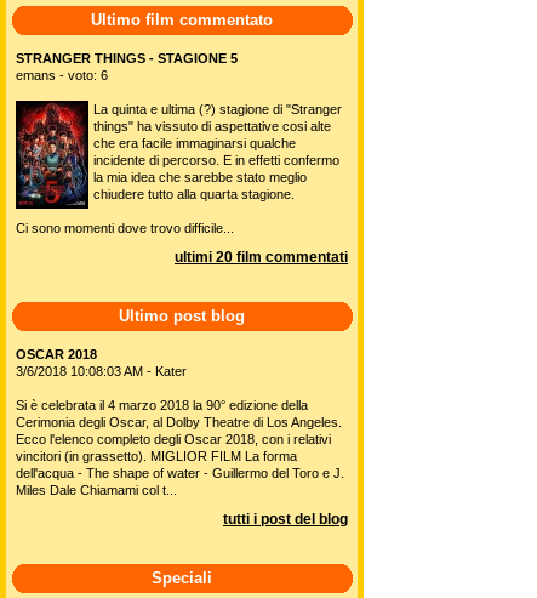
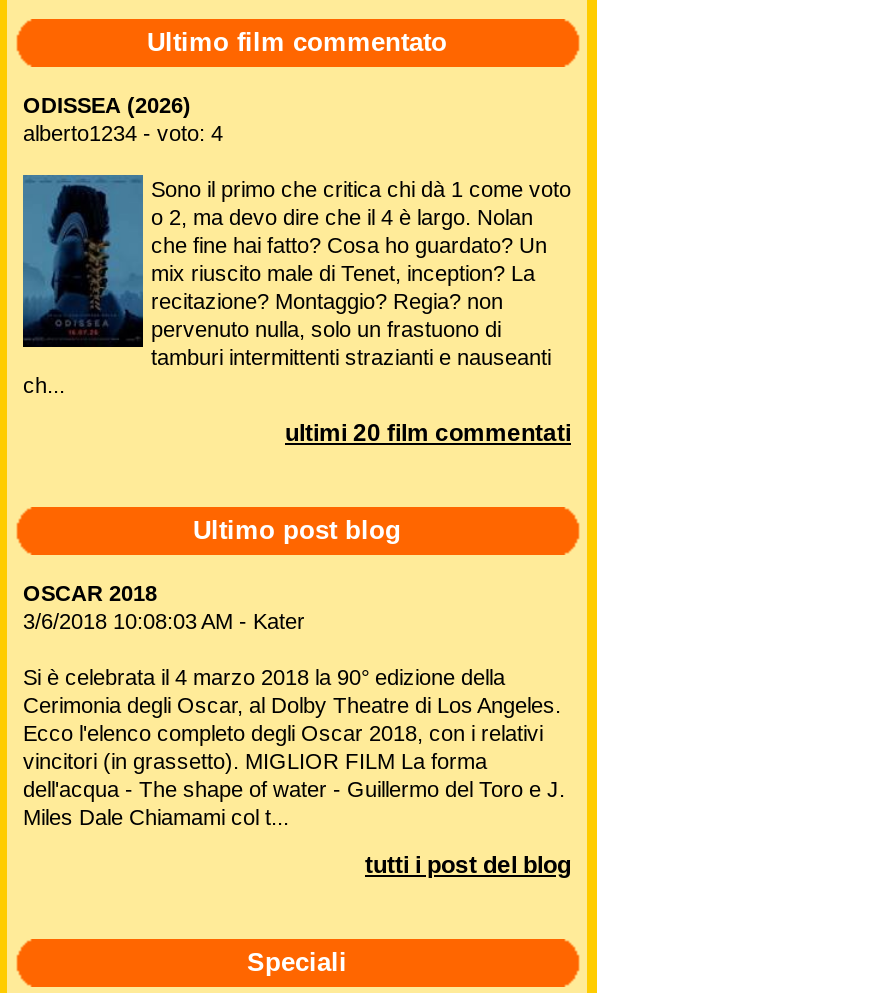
- [image]
- STRANGER THINGS - STAGIONE 5
- emans - voto: 6
- La quinta e ultima (?) stagione di "Stranger
- things" ha vissuto di aspettative cosi alte
- che era facile immaginarsi qualche
- incidente di percorso. E in effetti confermo
- la mia idea che sarebbe stato meglio
- chiudere tutto alla quarta stagione.
- Ci sono momenti dove trovo difficile...
+ [image]
+ ODISSEA (2026)
+ alberto1234 - voto: 4
+ Sono il primo che critica chi dà 1 come voto
+ o 2, ma devo dire che il 4 è largo. Nolan
+ che fine hai fatto? Cosa ho guardato? Un
+ mix riuscito male di Tenet, inception? La
+ recitazione? Montaggio? Regia? non
+ pervenuto nulla, solo un frastuono di
+ tamburi intermittenti strazianti e nauseanti
+ ch...
